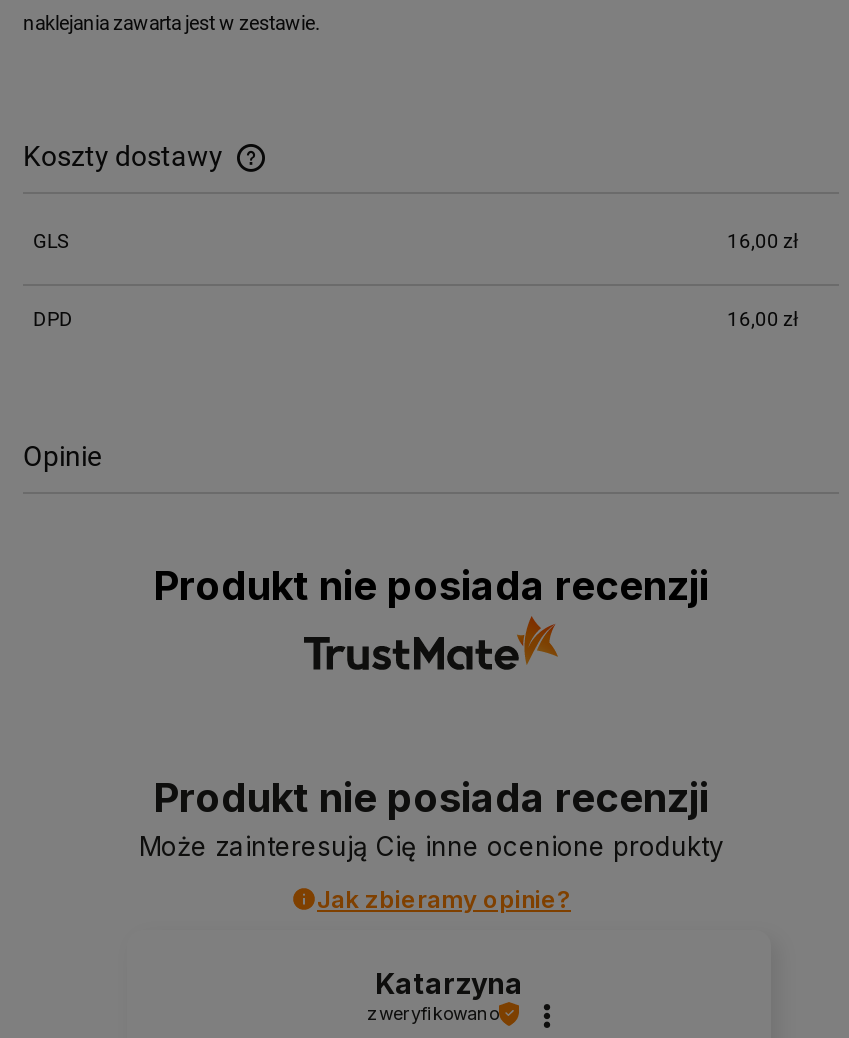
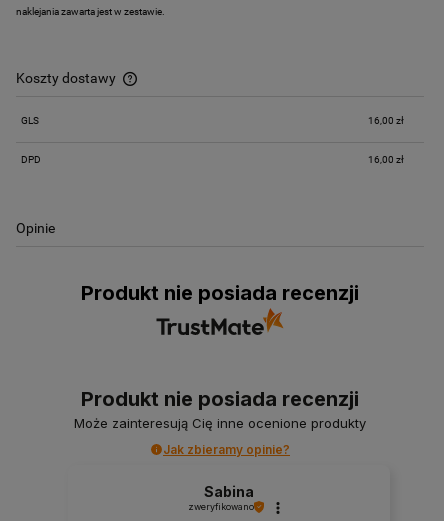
- Katarzyna
+ Sabina
